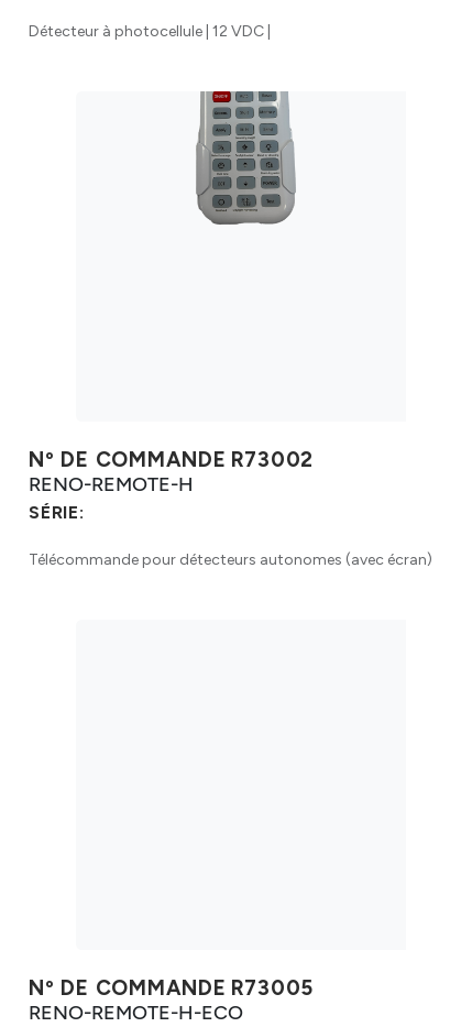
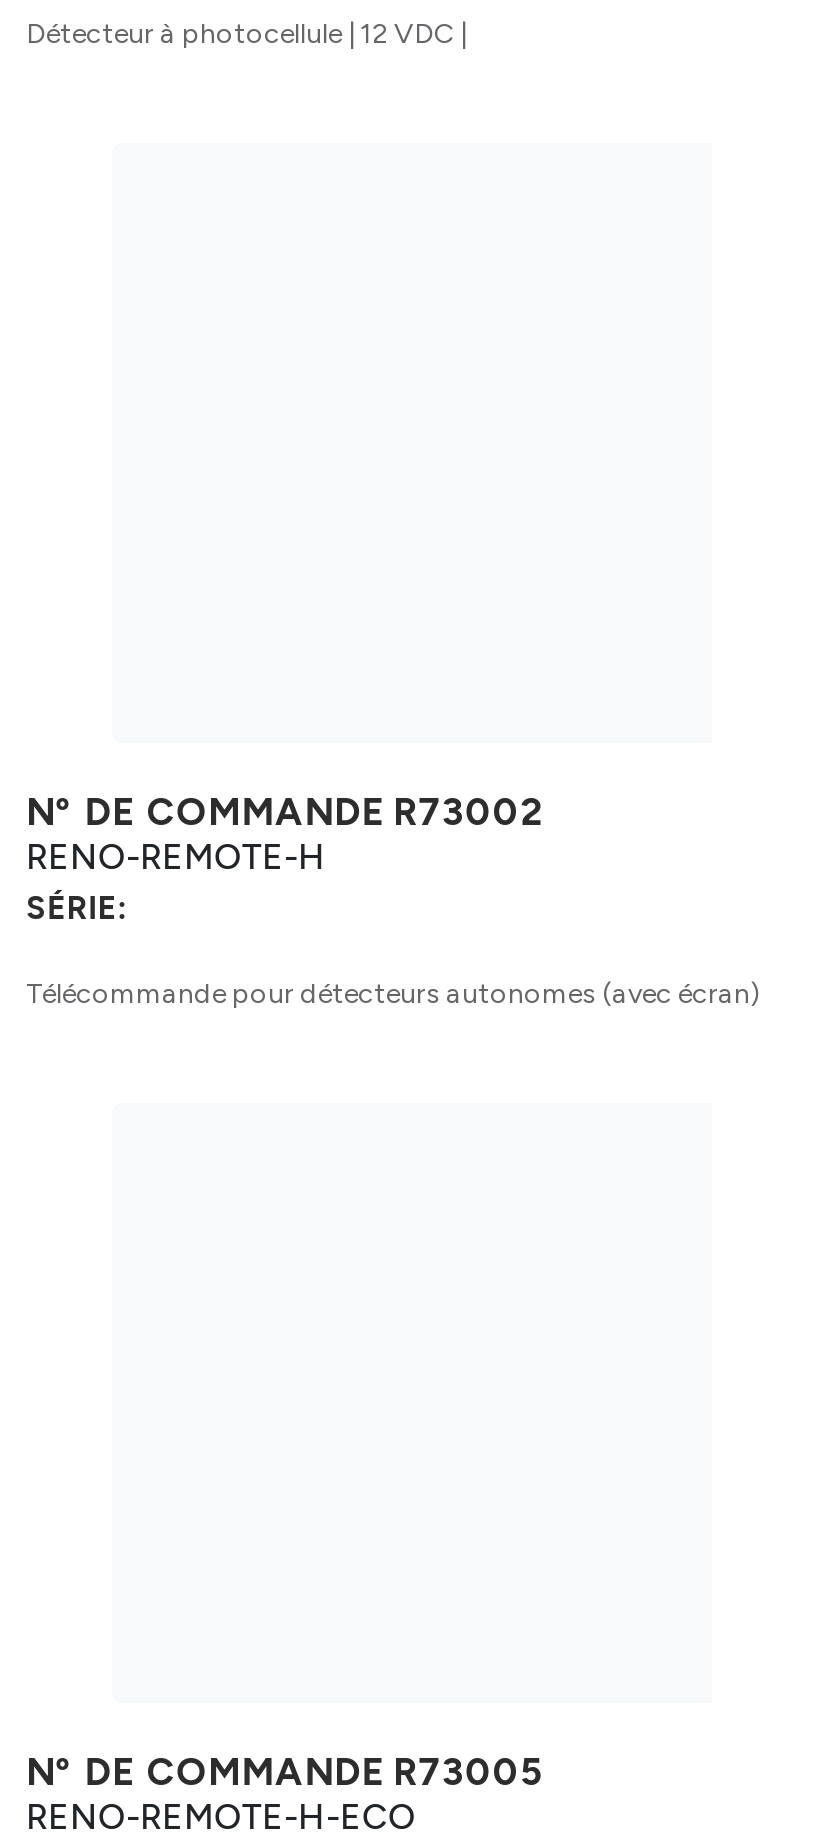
- [image]
